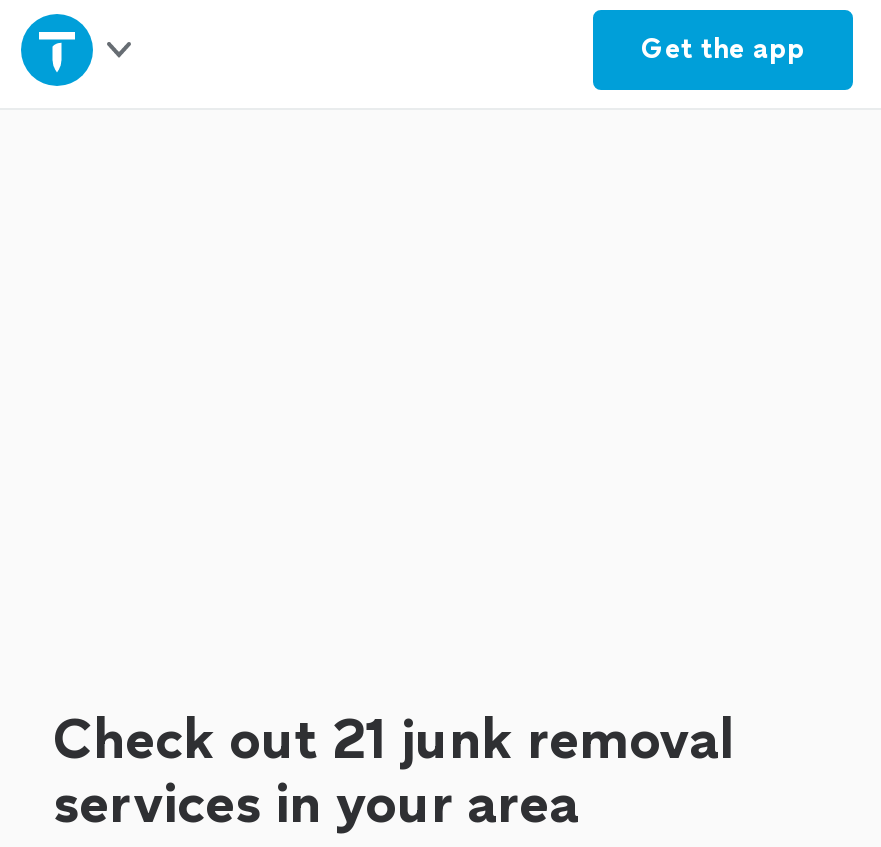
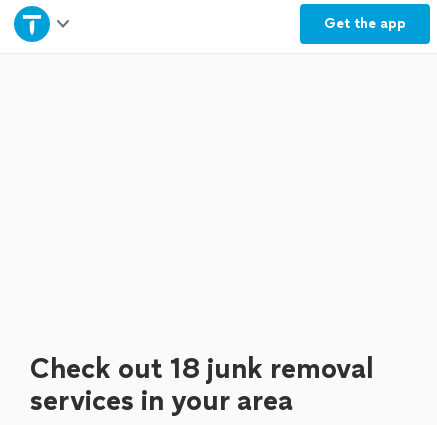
- Check out 21 junk removal
+ Check out 18 junk removal
